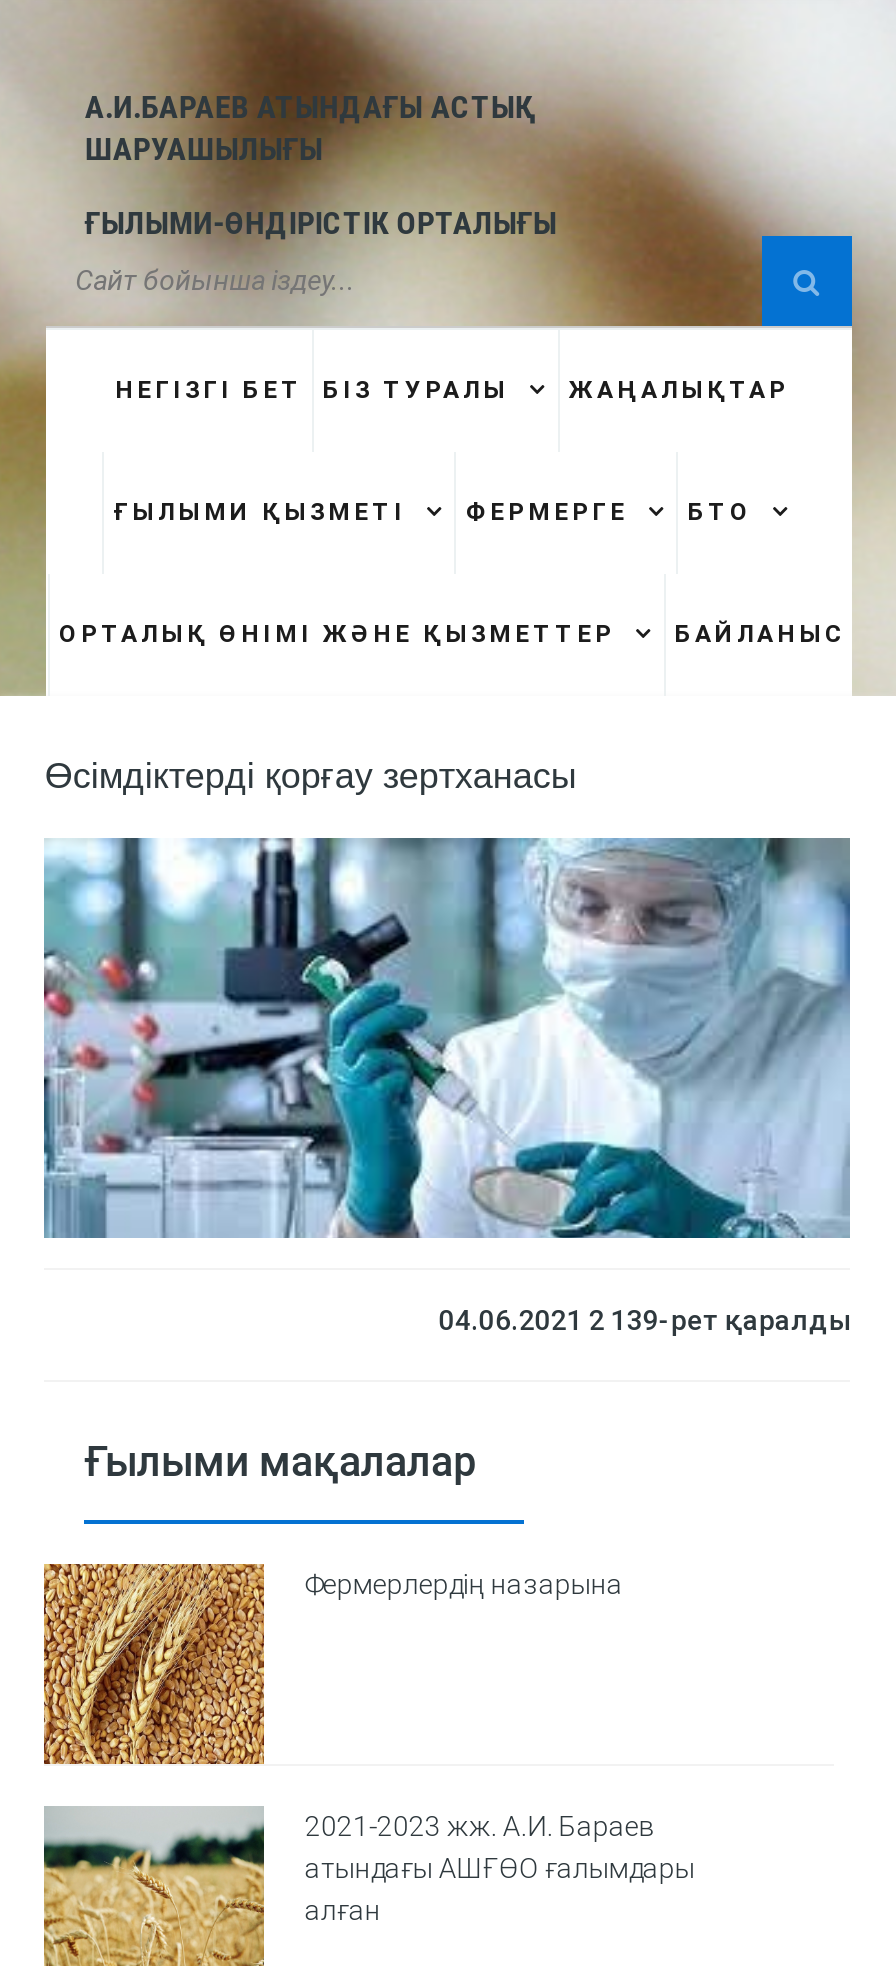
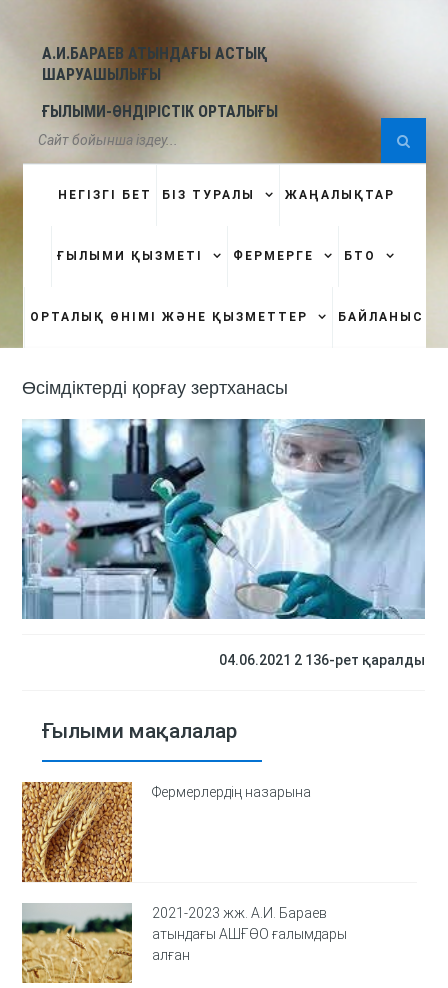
- 04.06.2021 2 139-рет қаралды
+ 04.06.2021 2 136-рет қаралды
